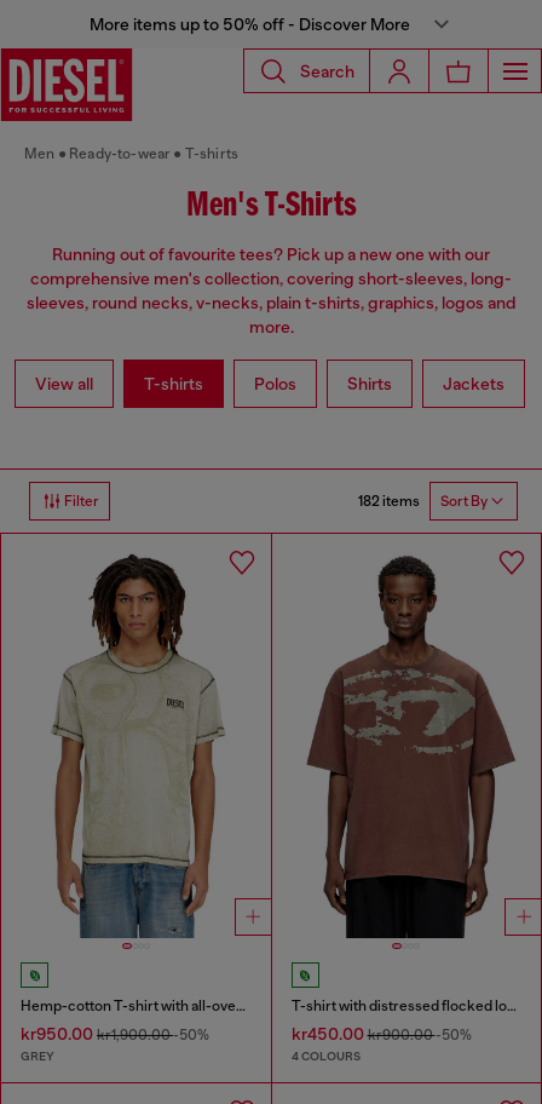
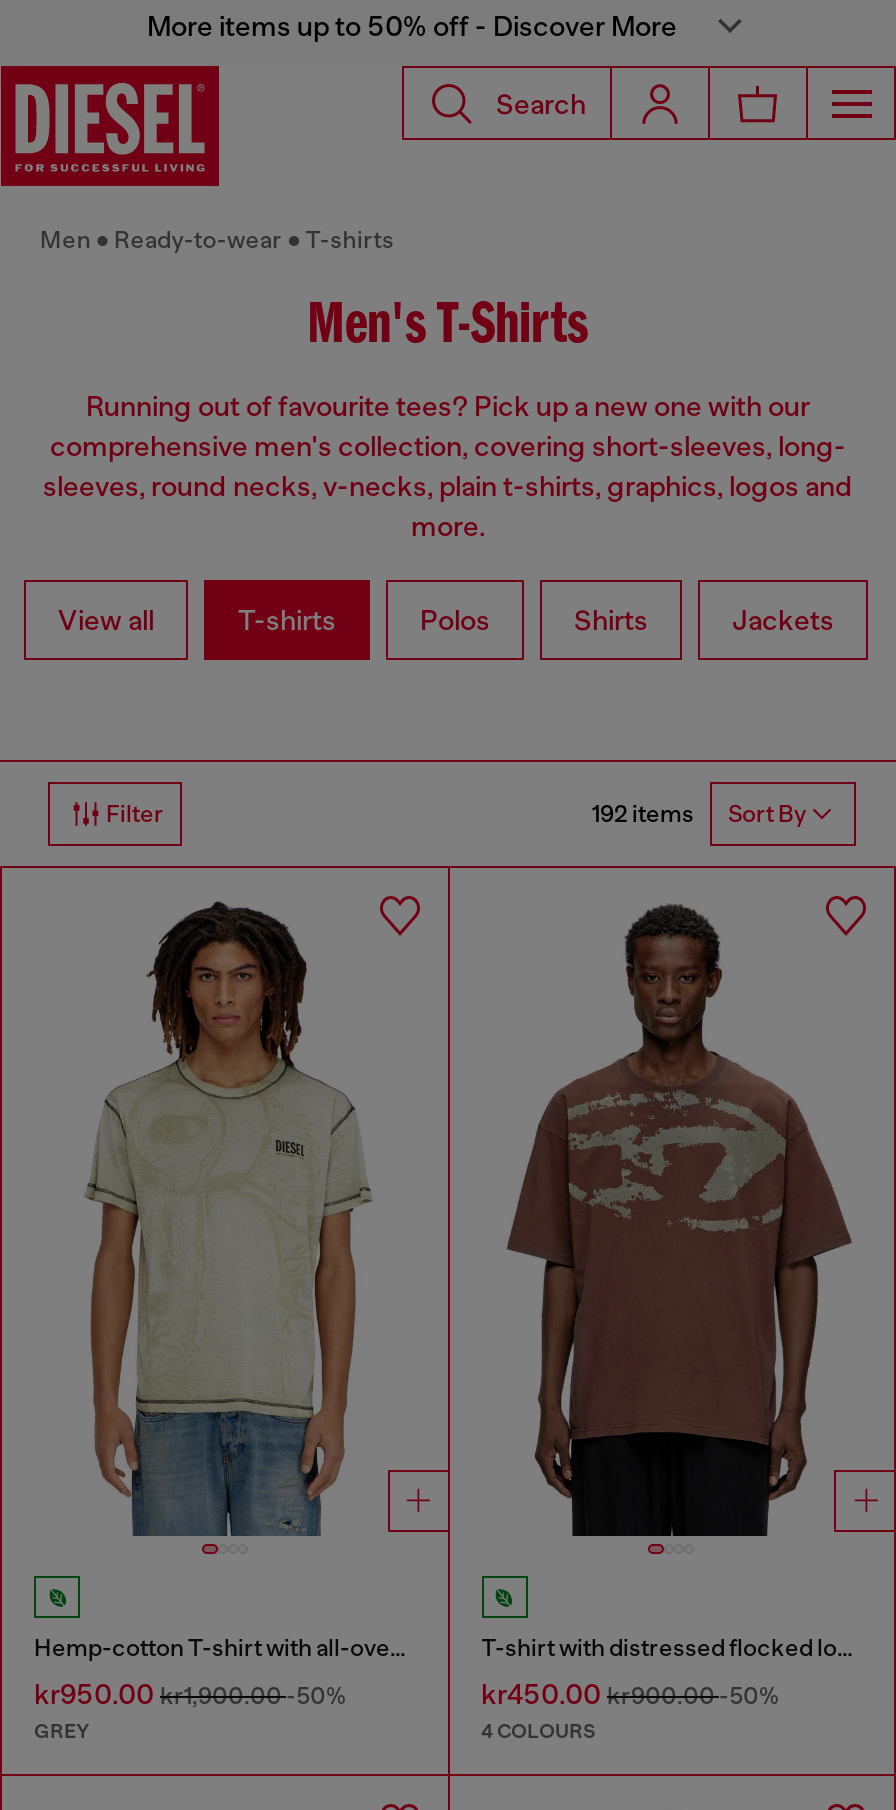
- 182 items Sort By
+ 192 items Sort By
